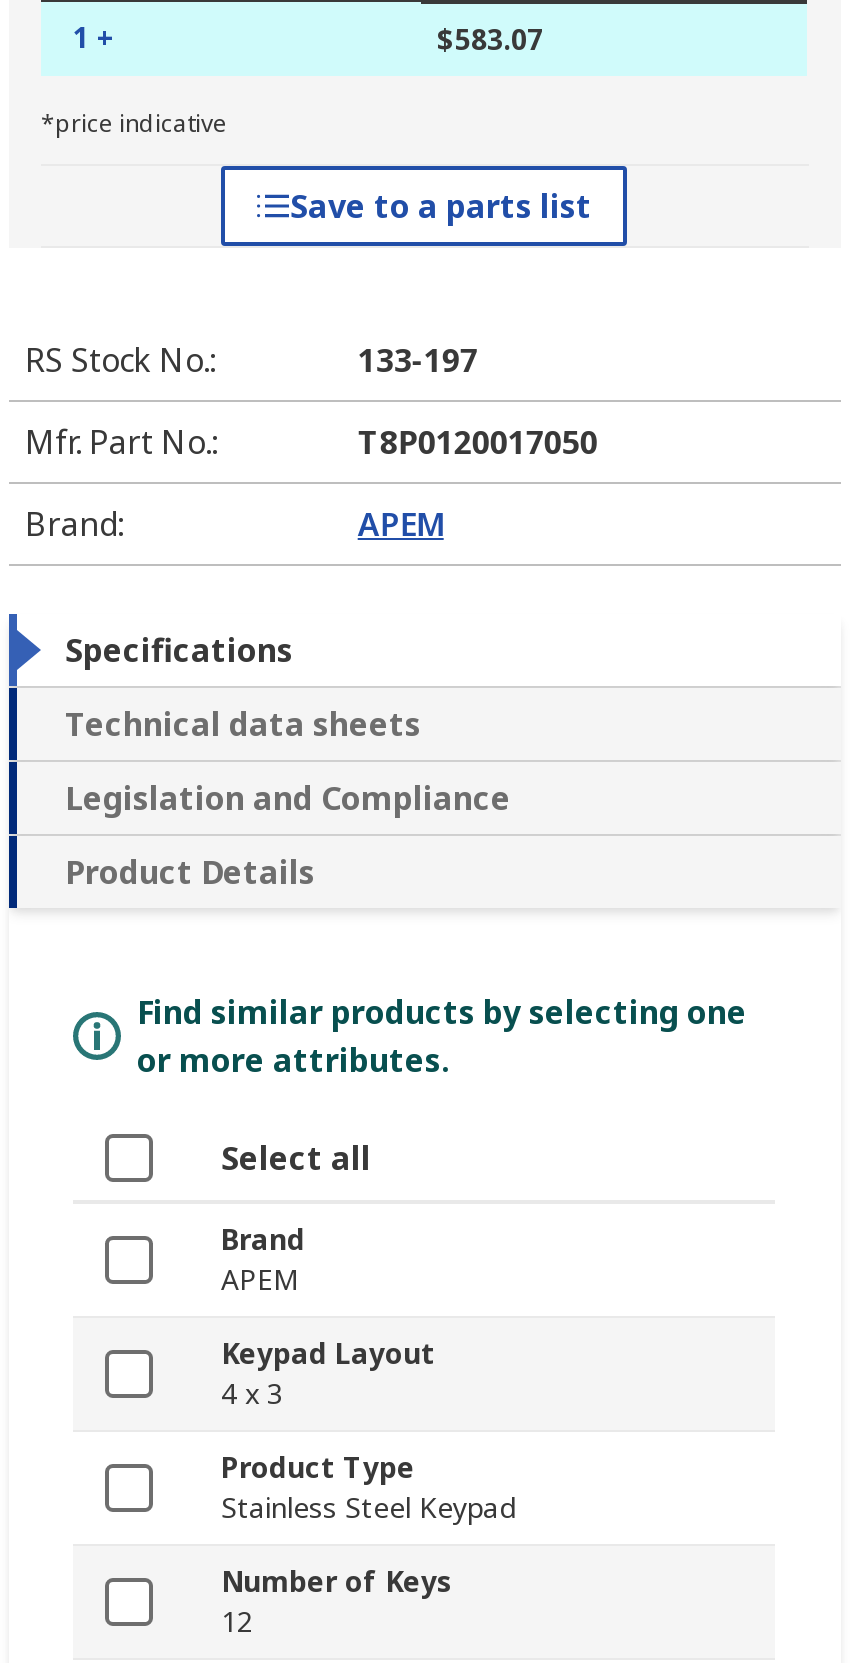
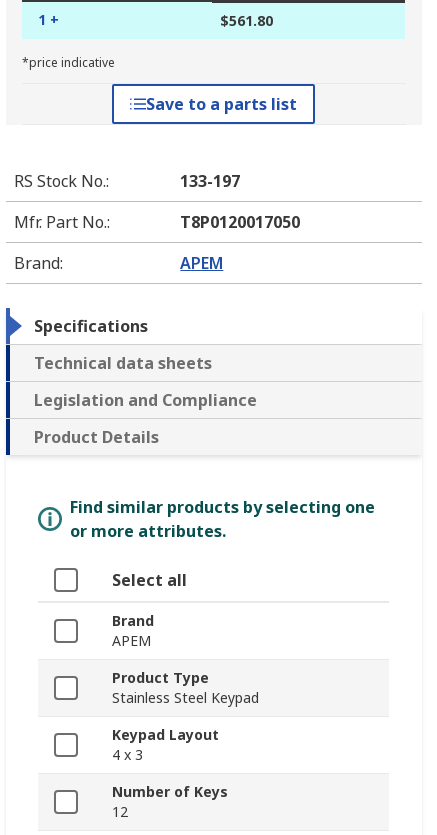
- $583.07
+ $561.80

moved down: Keypad Layout | 4 x 3

moved up: Product Type | Stainless Steel Keypad
